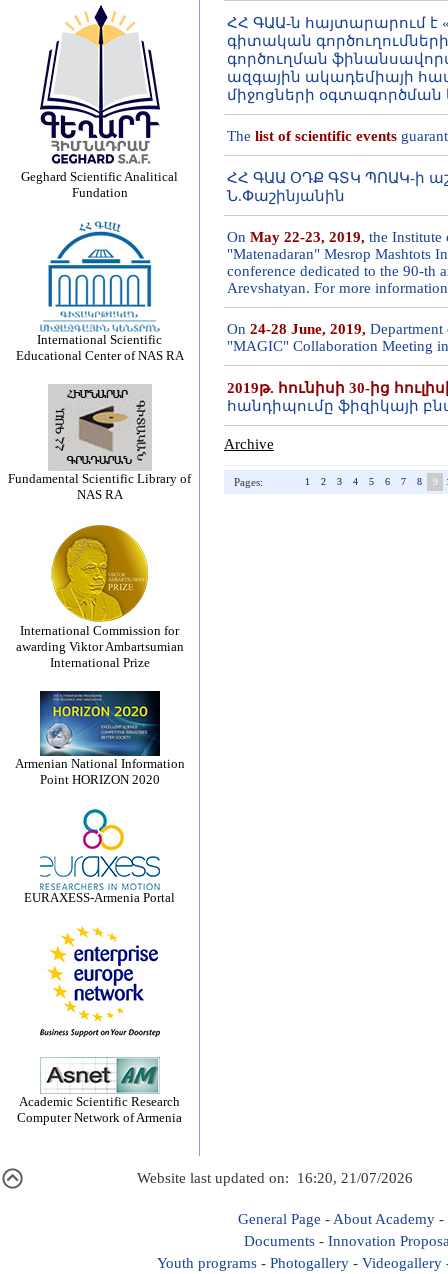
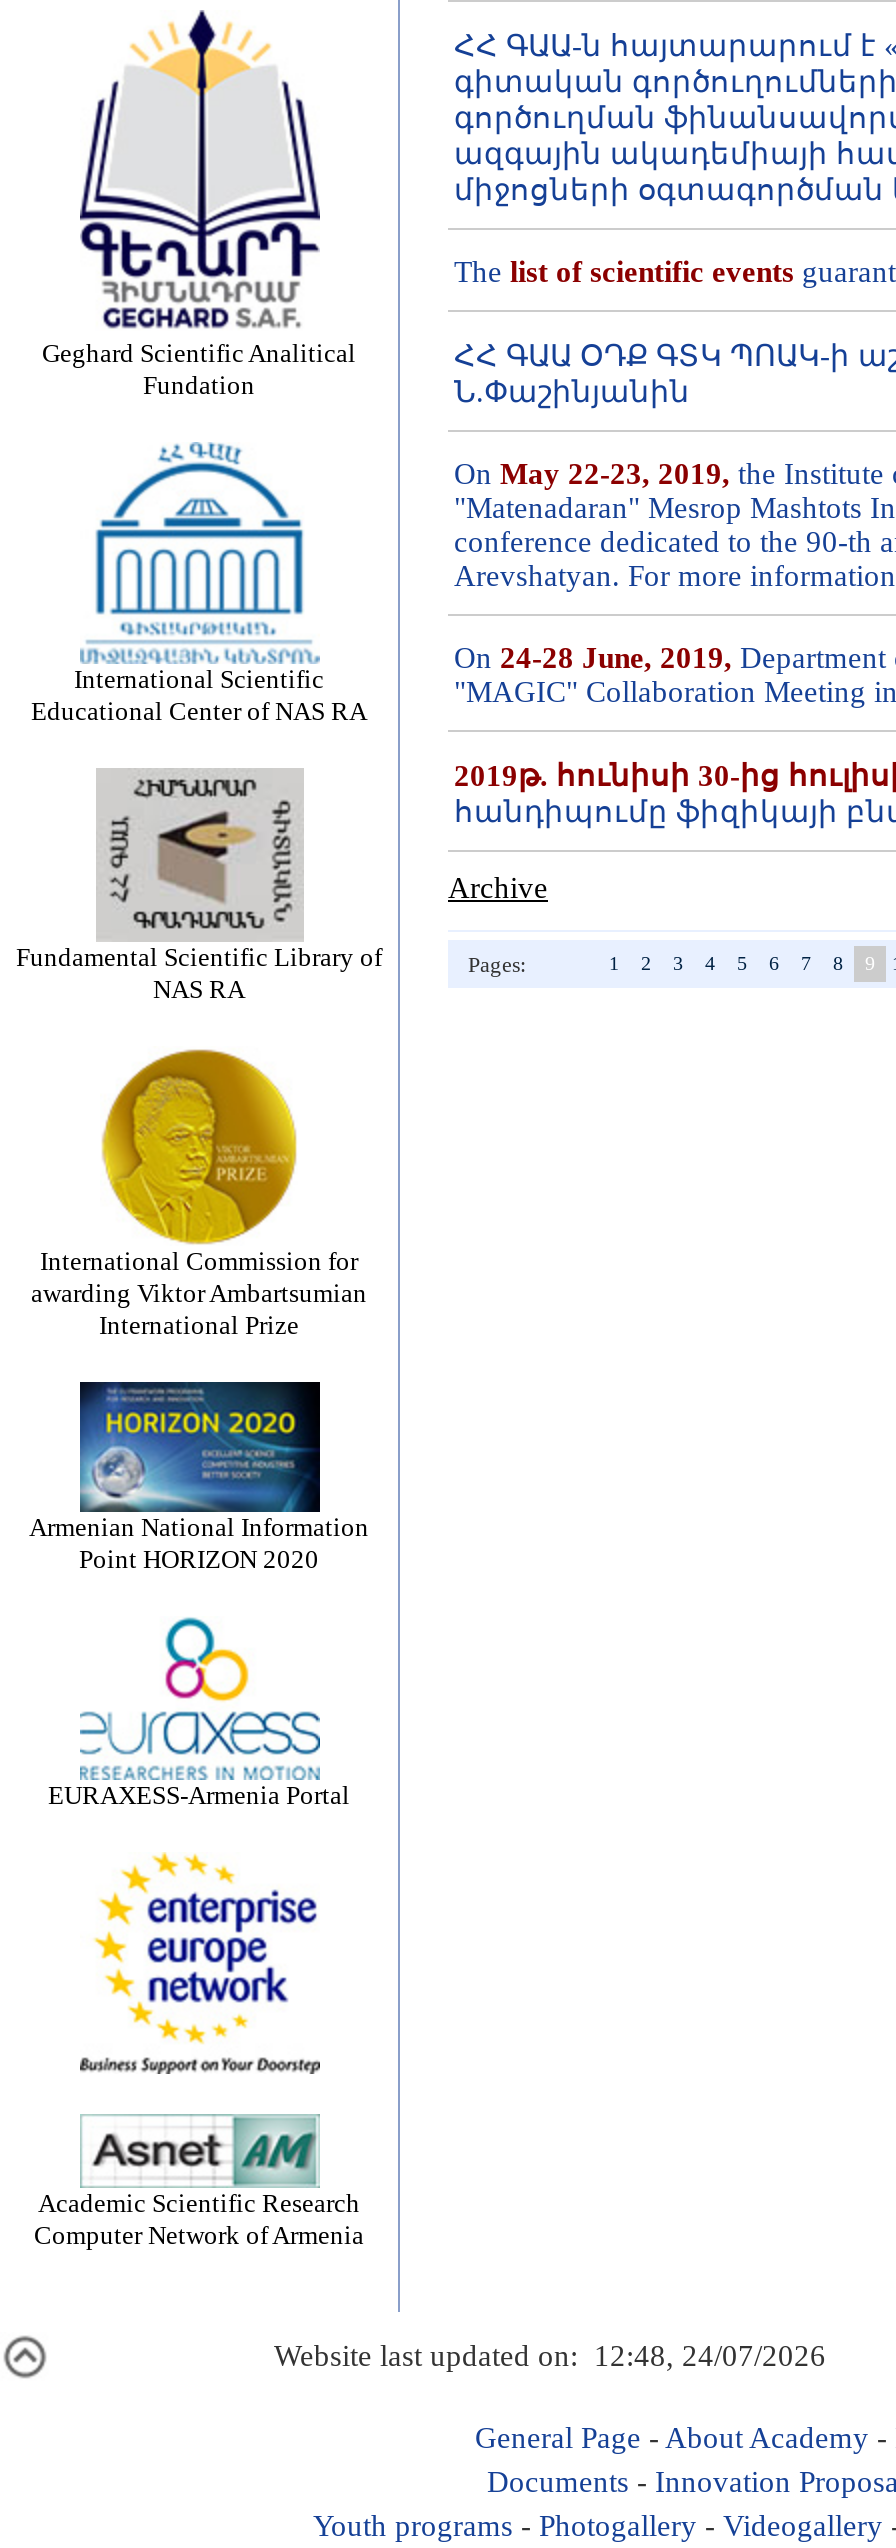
- Website last updated on: 16:20, 21/07/2026
+ Website last updated on: 12:48, 24/07/2026
